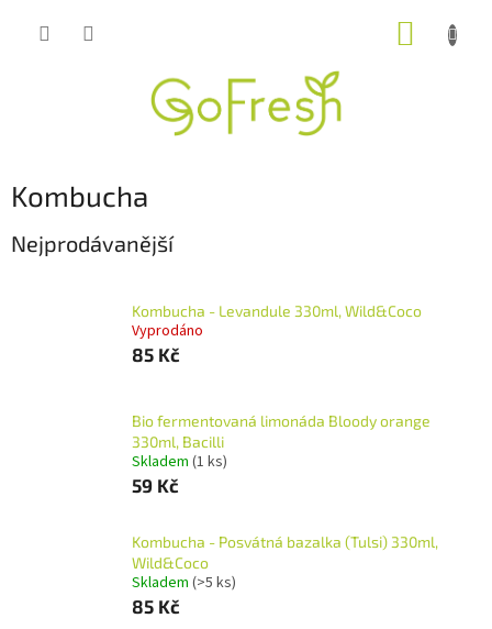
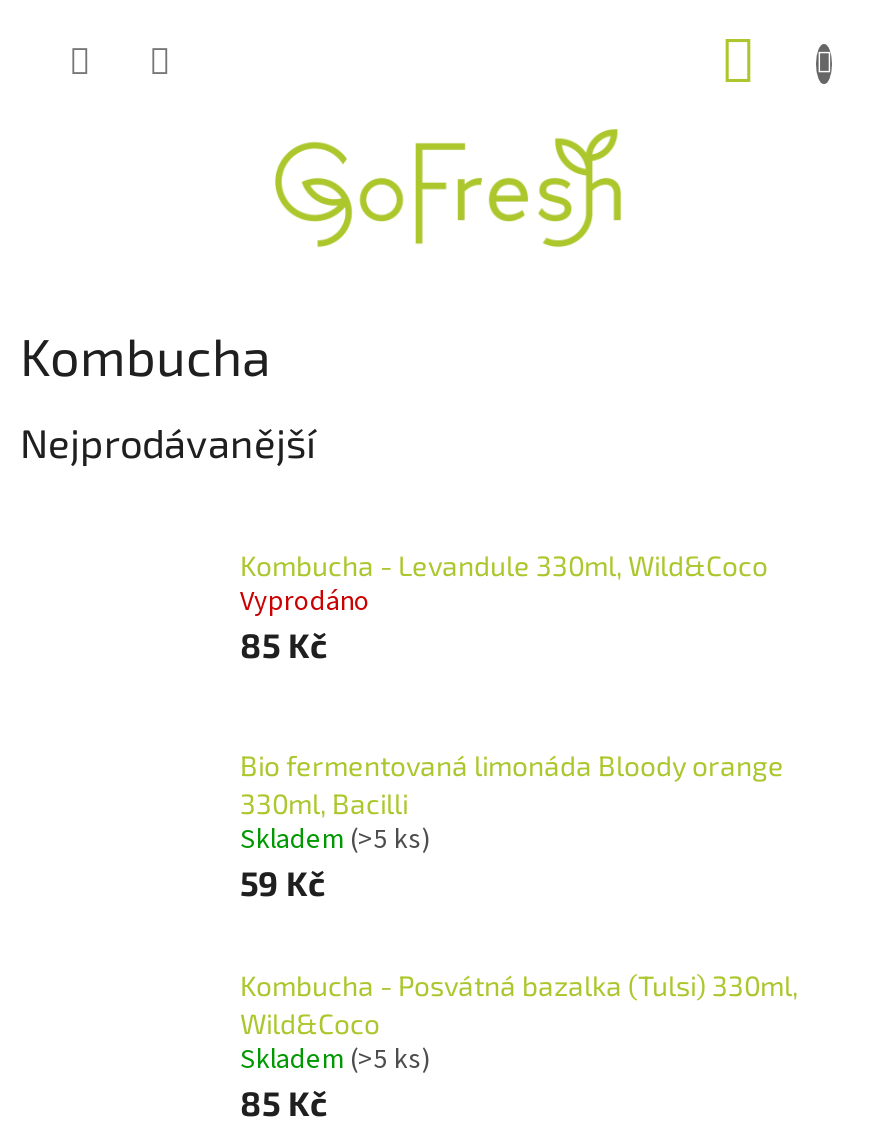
- Skladem (1 ks)
+ Skladem (>5 ks)
